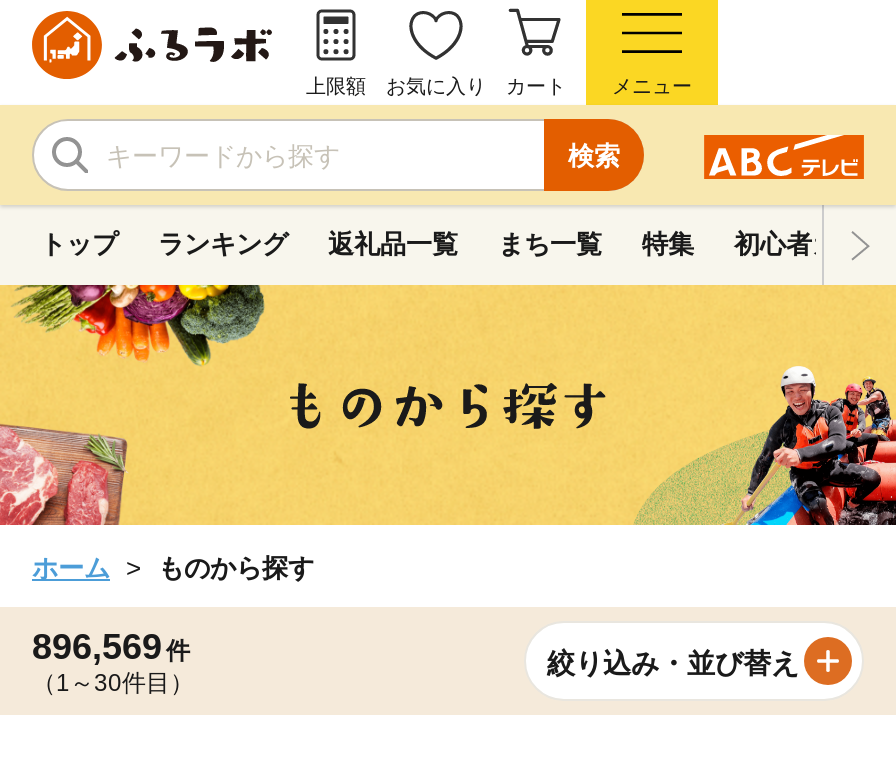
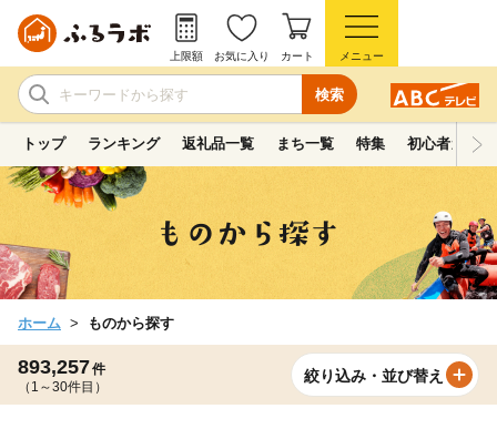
- 896,569 件
+ 893,257 件
